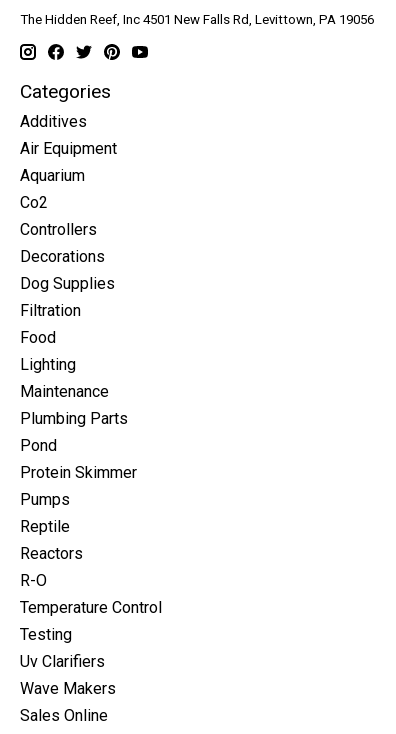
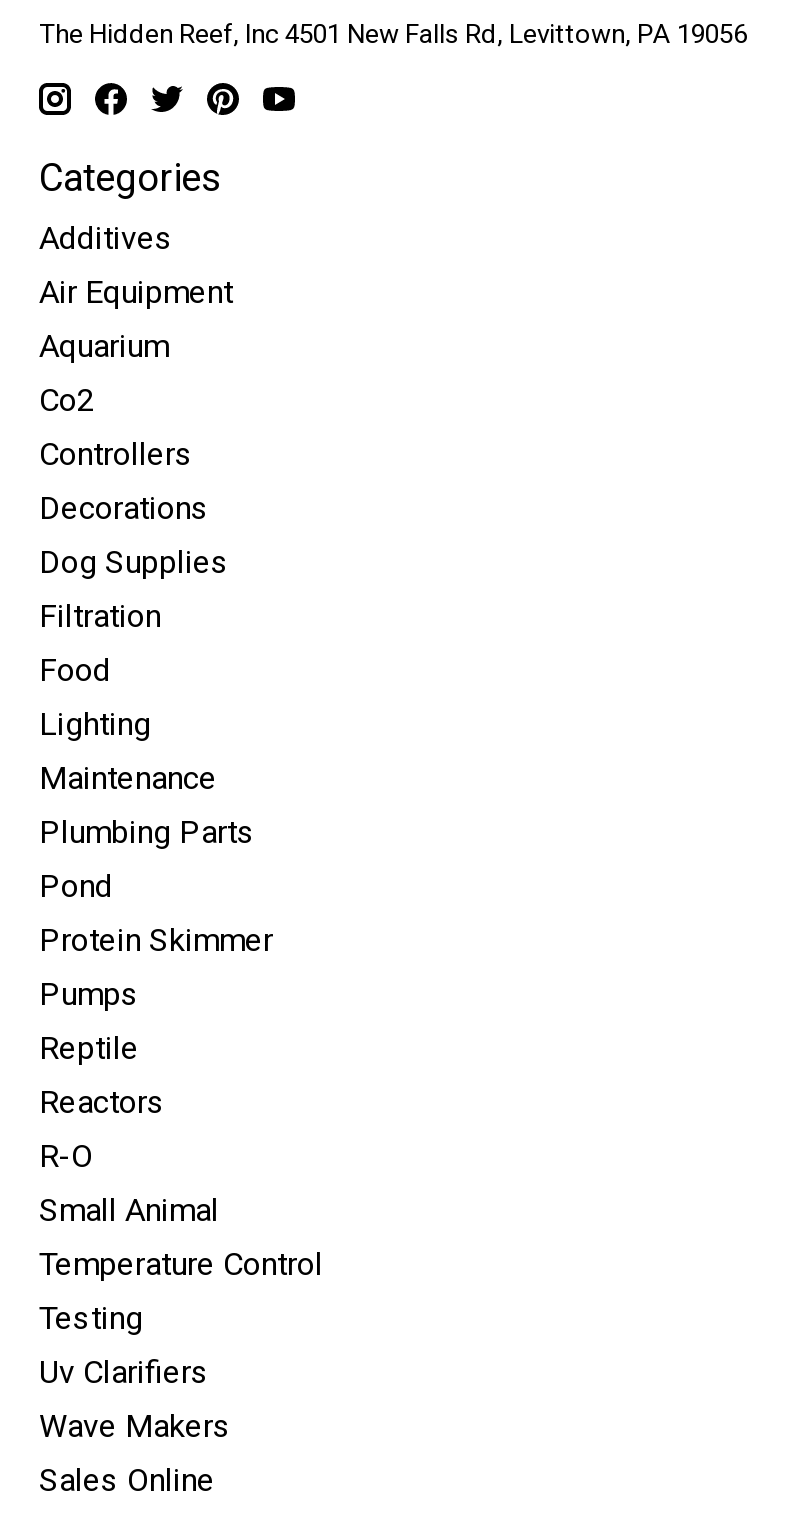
+ Small Animal
